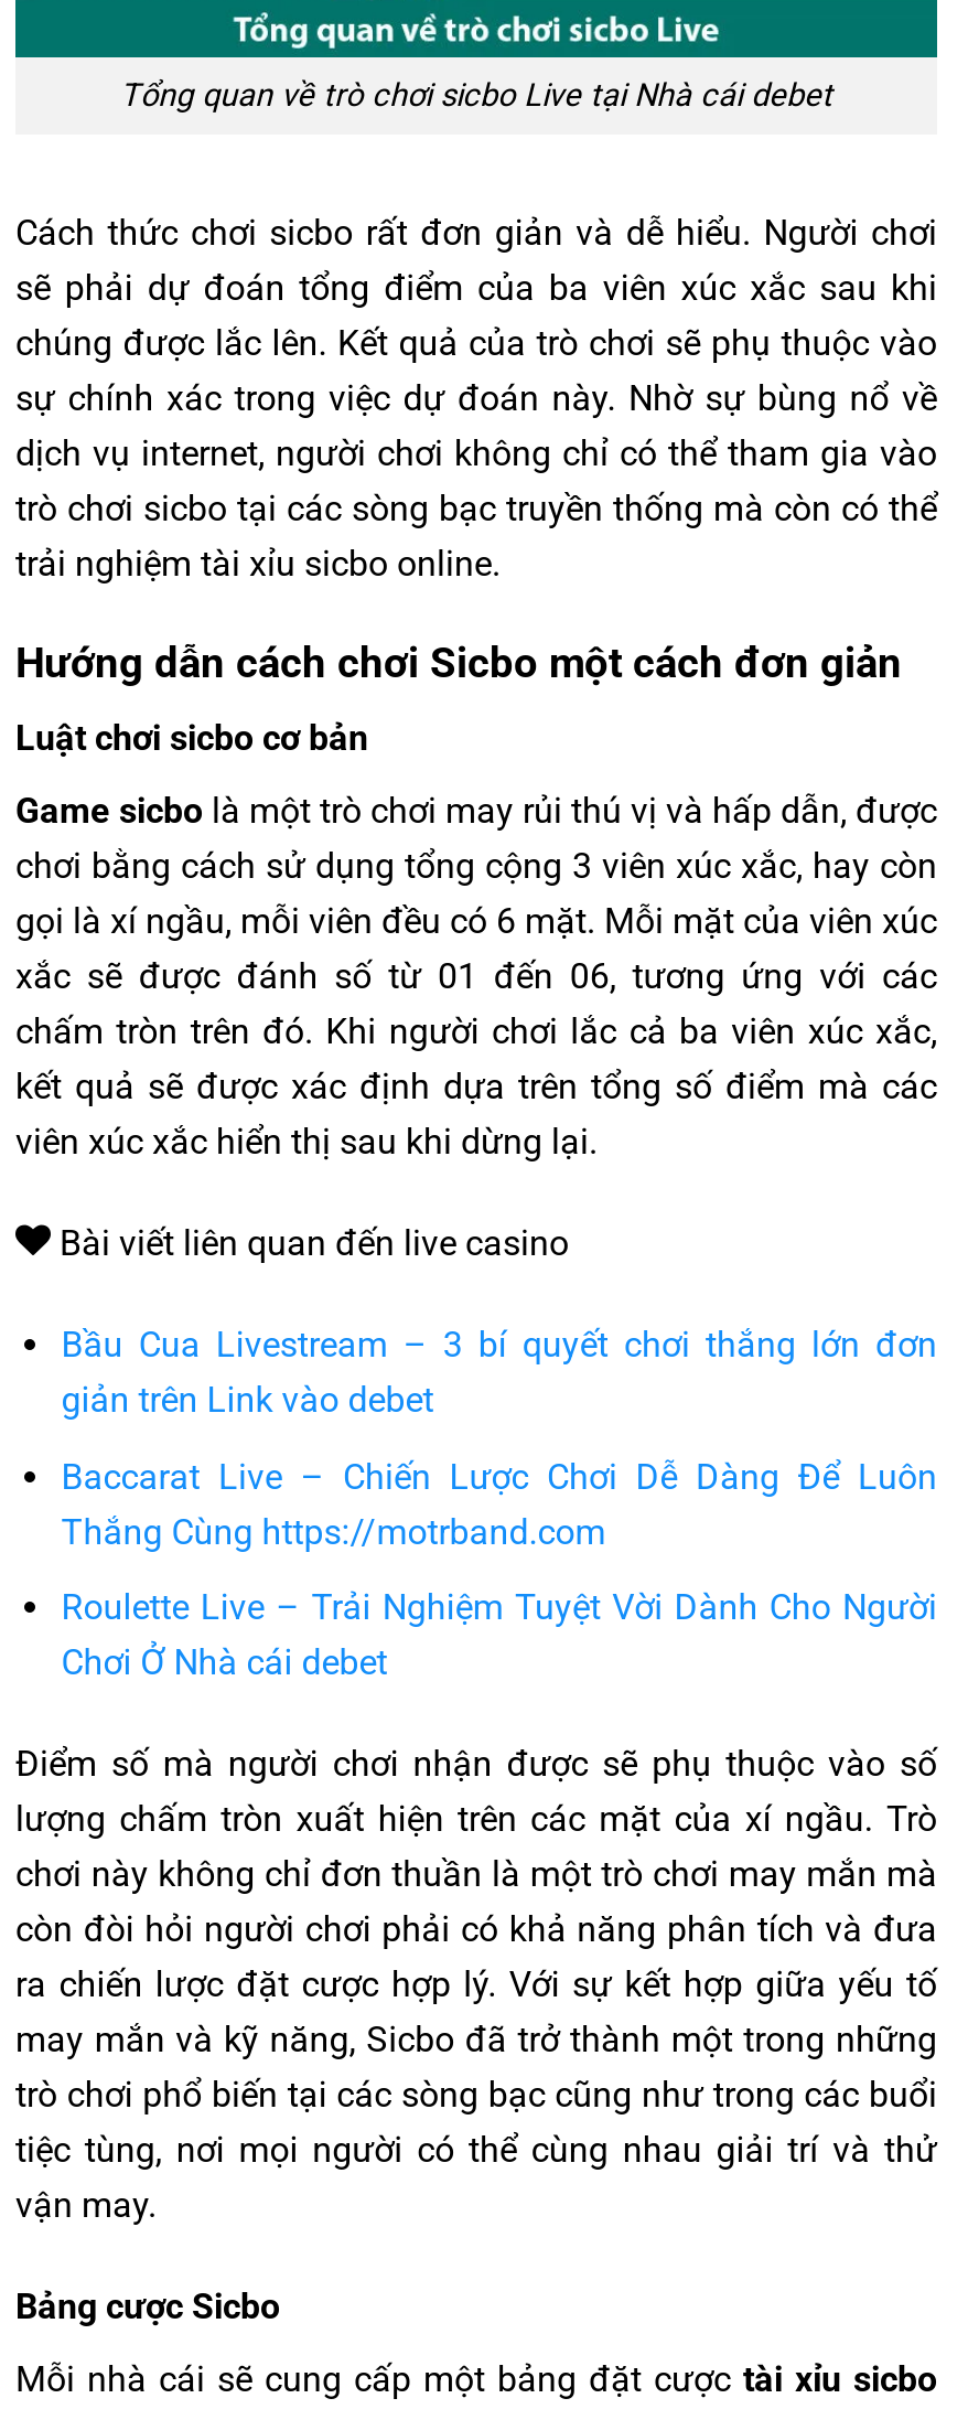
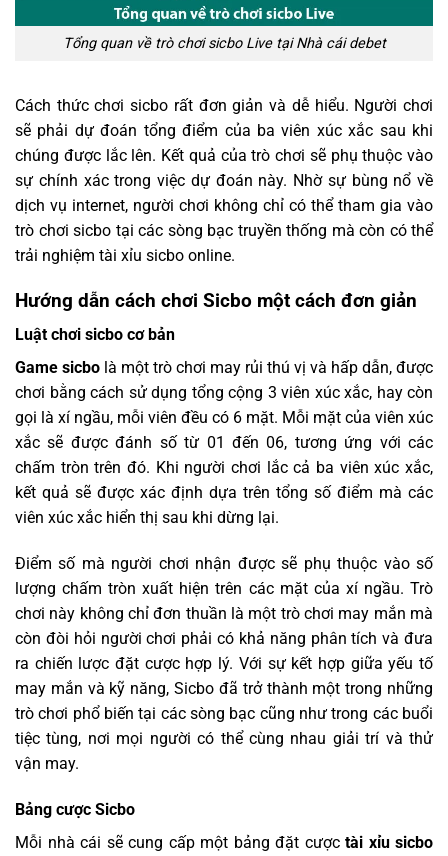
- Bài viết liên quan đến live casino
- Bầu Cua Livestream – 3 bí quyết chơi thắng lớn đơn
- giản trên Link vào debet
- Baccarat Live – Chiến Lược Chơi Dễ Dàng Để Luôn
- Thắng Cùng https://motrband.com
- Roulette Live – Trải Nghiệm Tuyệt Vời Dành Cho Người
- Chơi Ở Nhà cái debet
